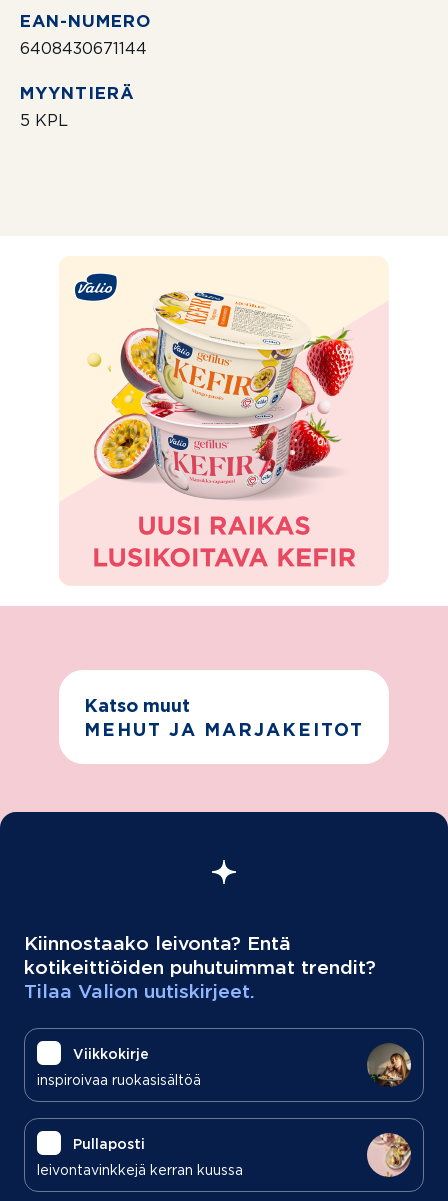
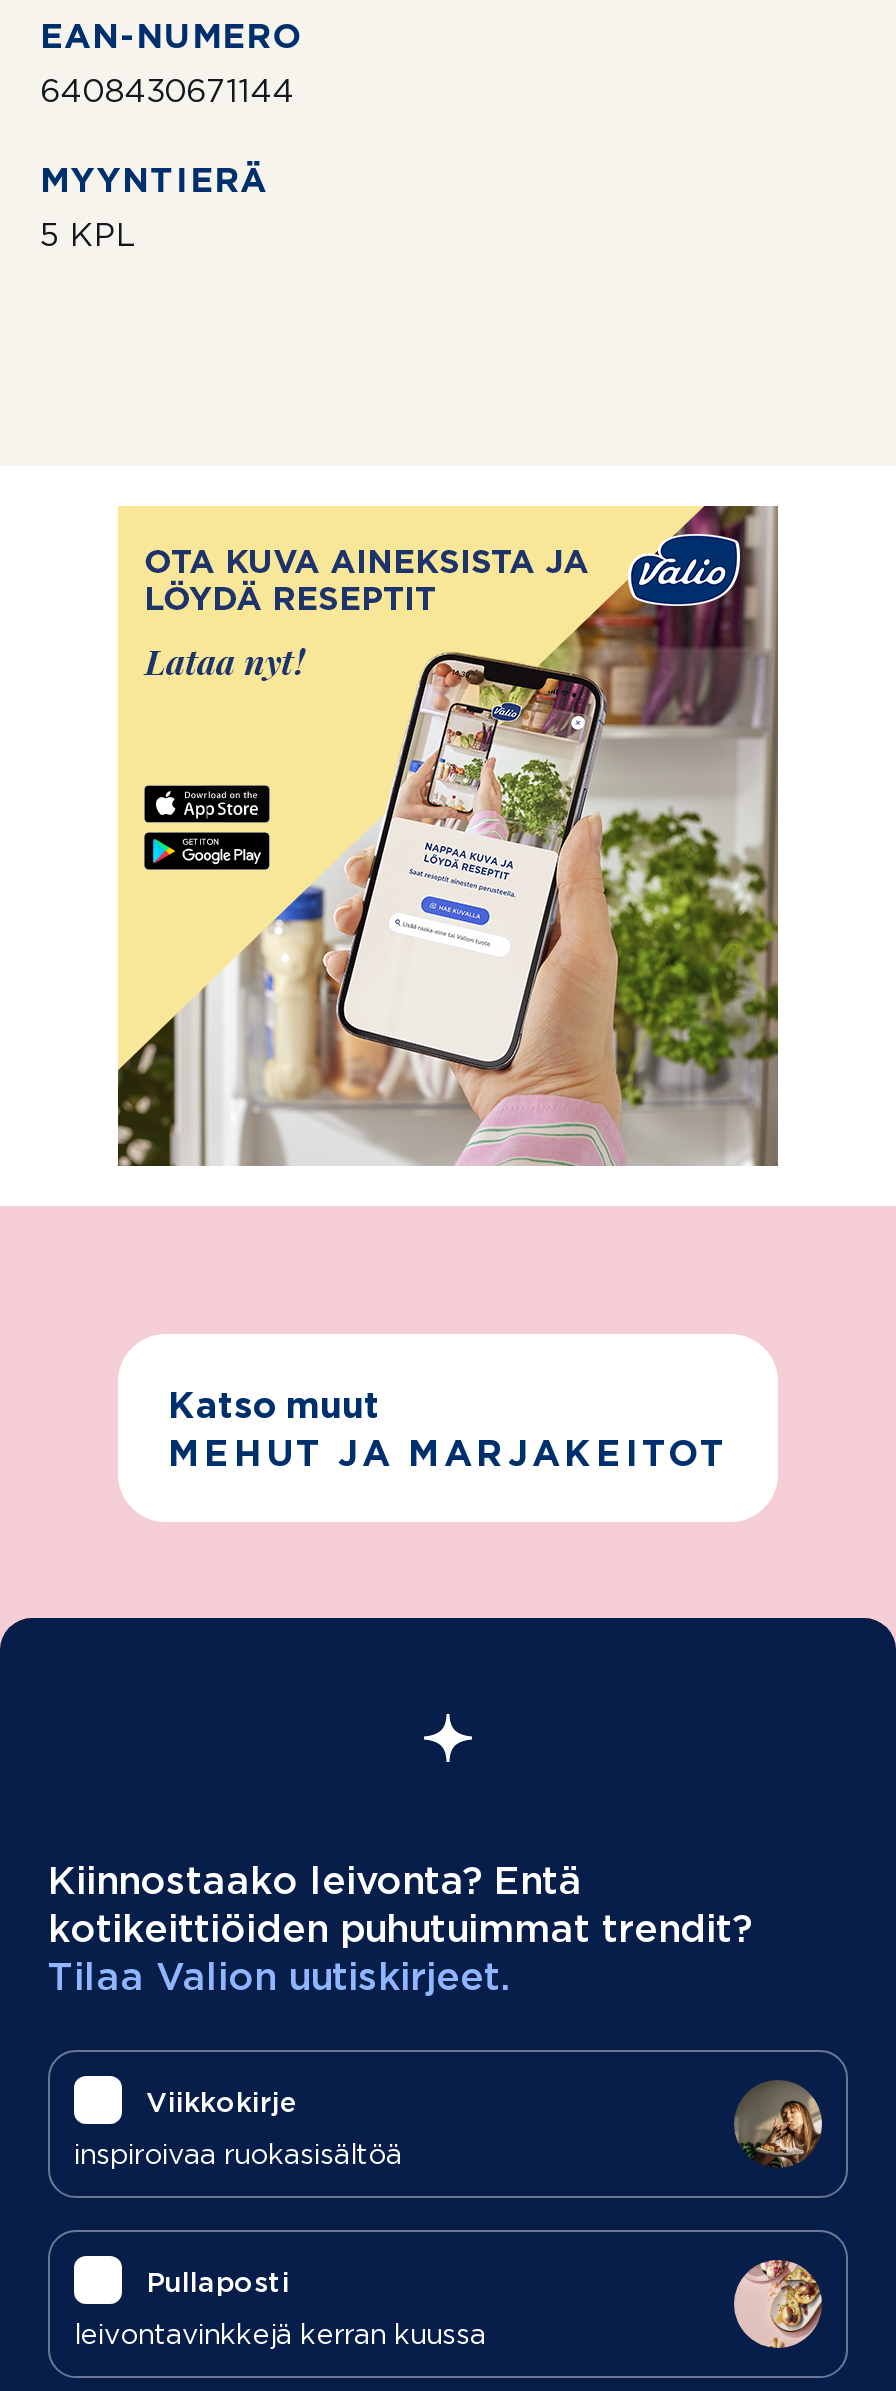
- [image]
+ [image]
